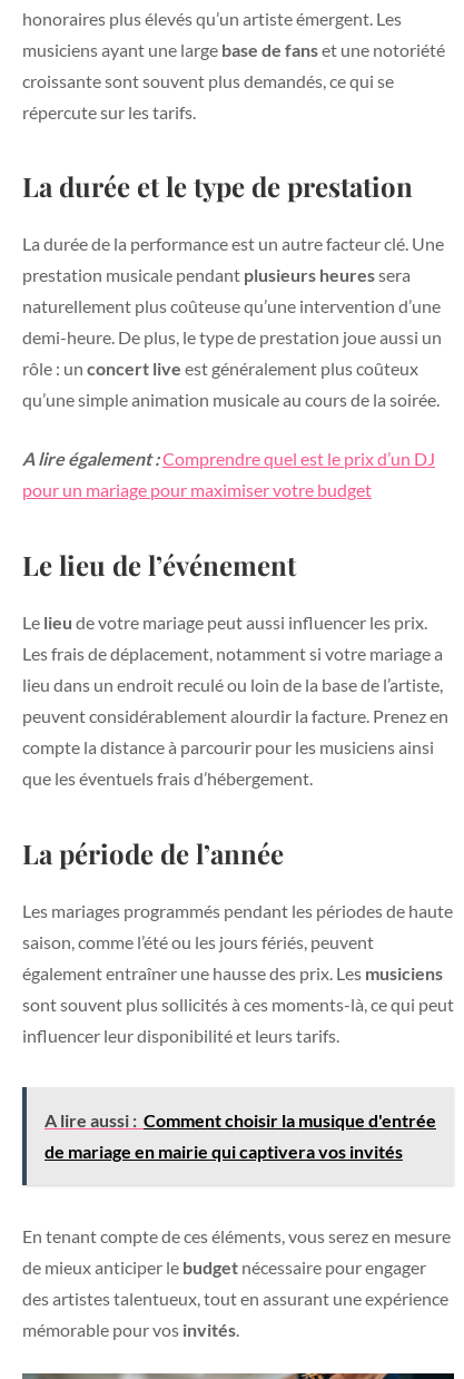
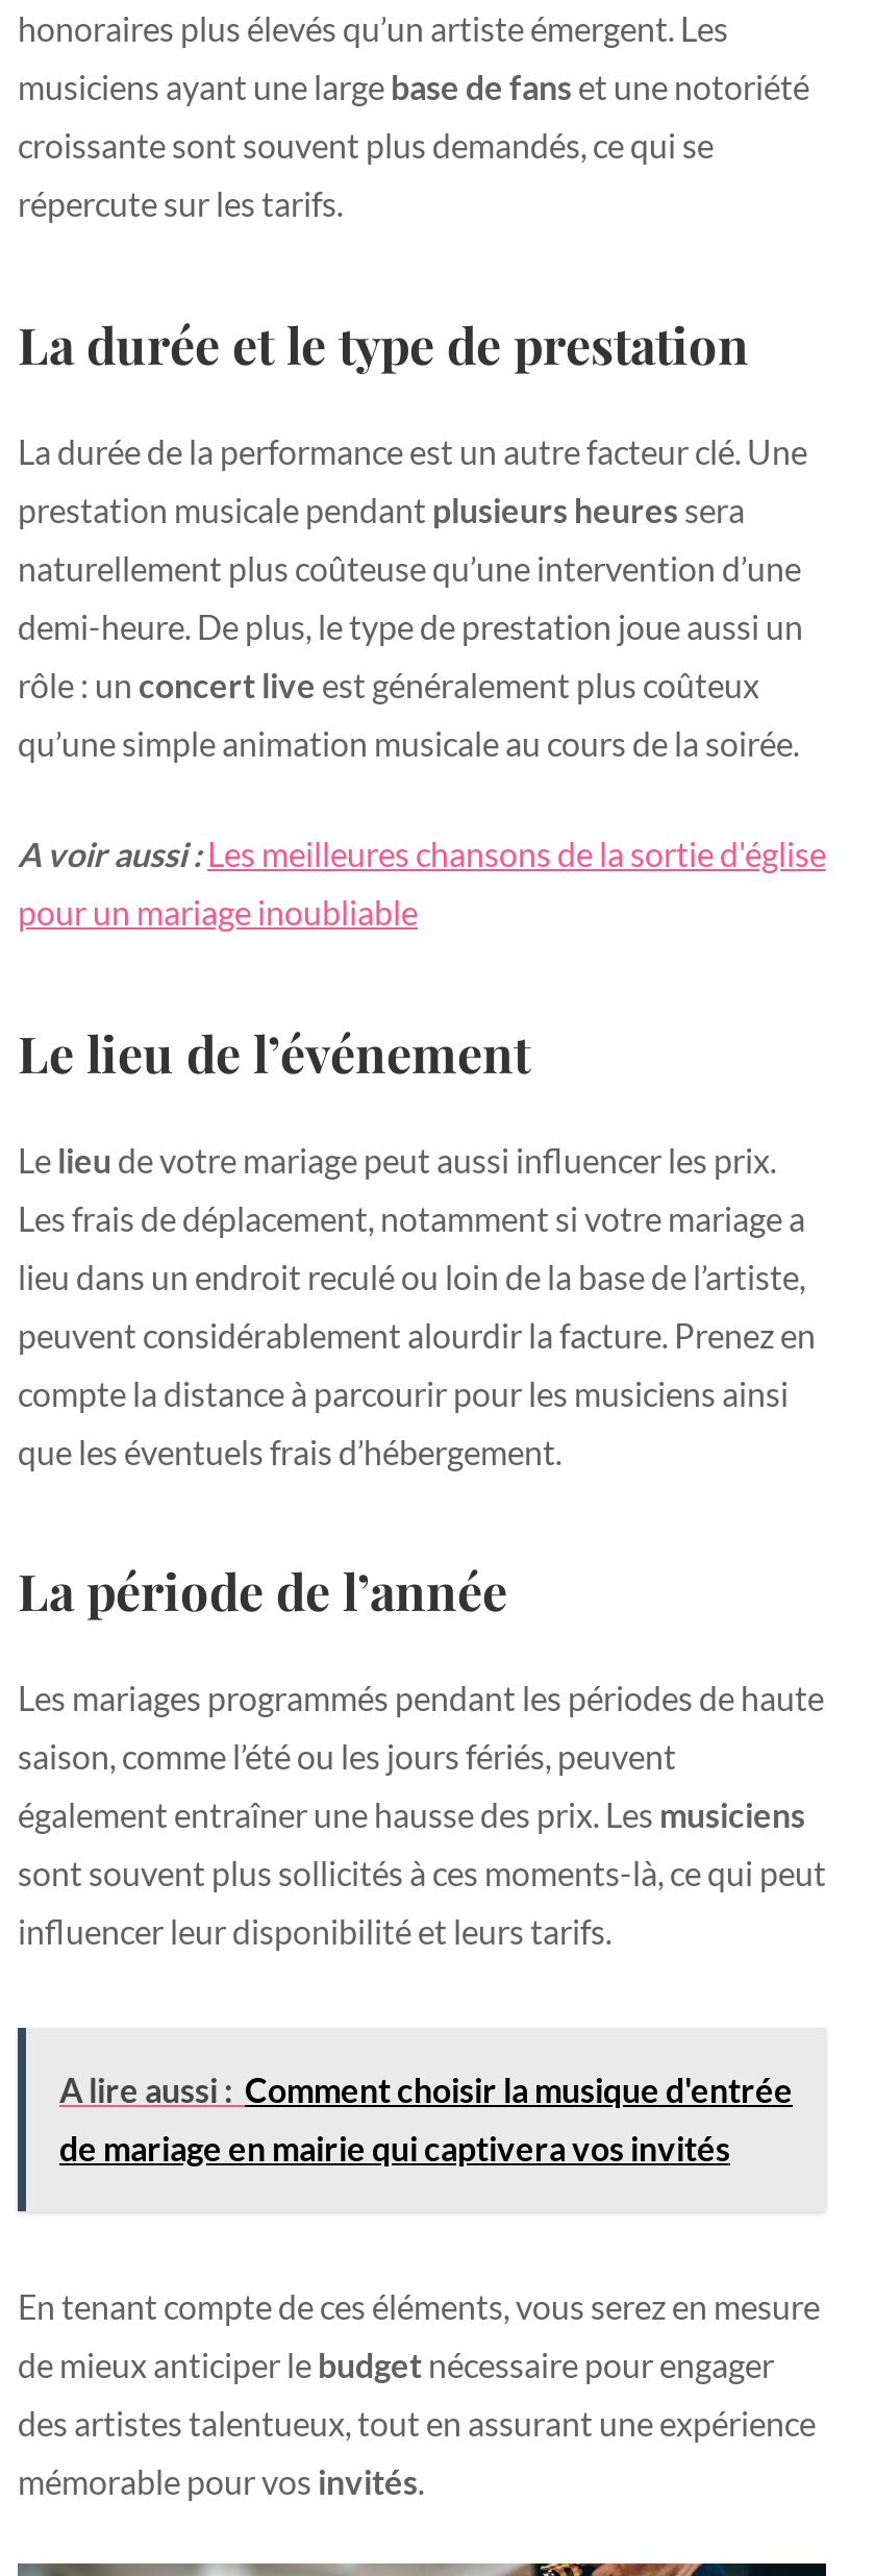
- A lire également : Comprendre quel est le prix d’un DJ
+ A voir aussi : Les meilleures chansons de la sortie d'église

- pour un mariage pour maximiser votre budget
+ pour un mariage inoubliable
